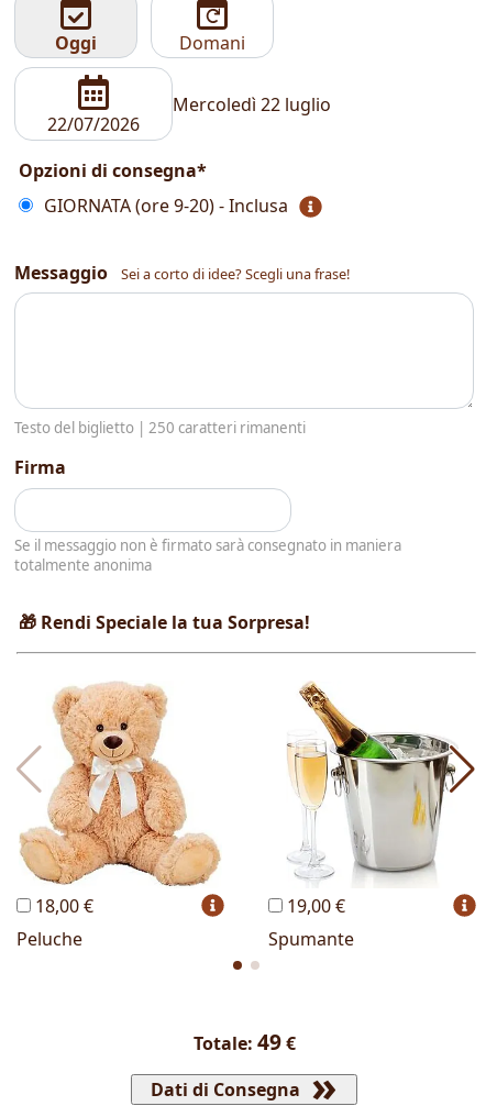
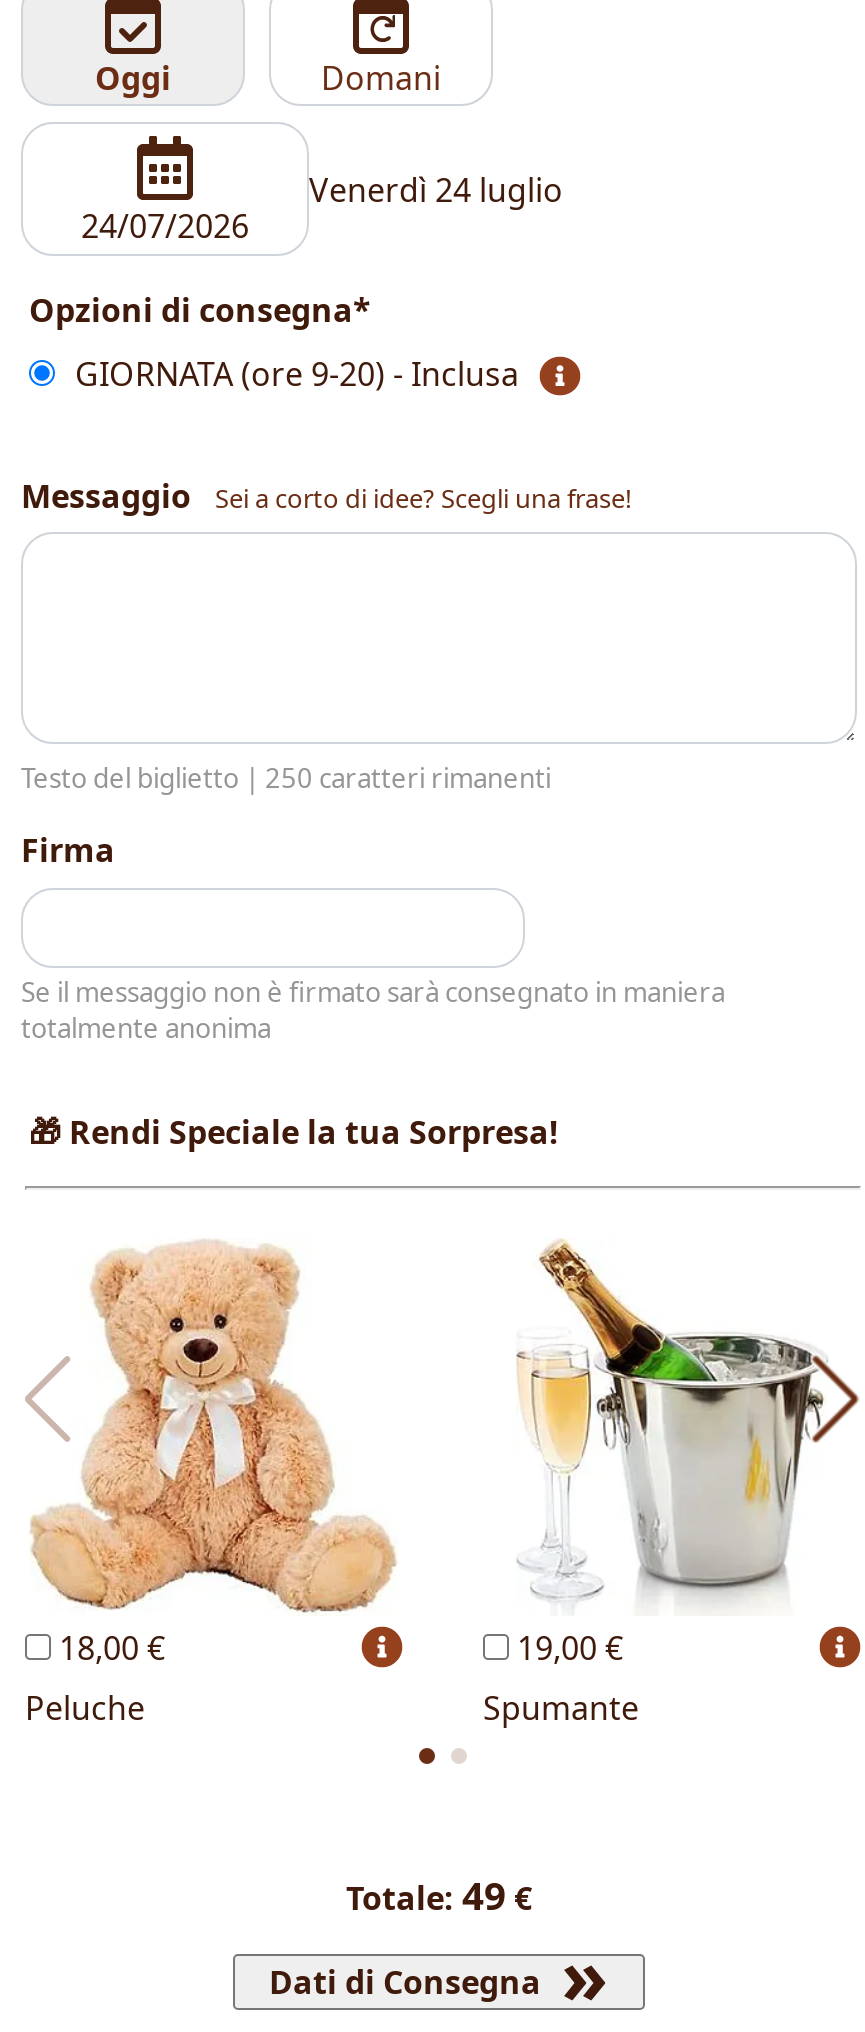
- Mercoledì 22 luglio
+ Venerdì 24 luglio
